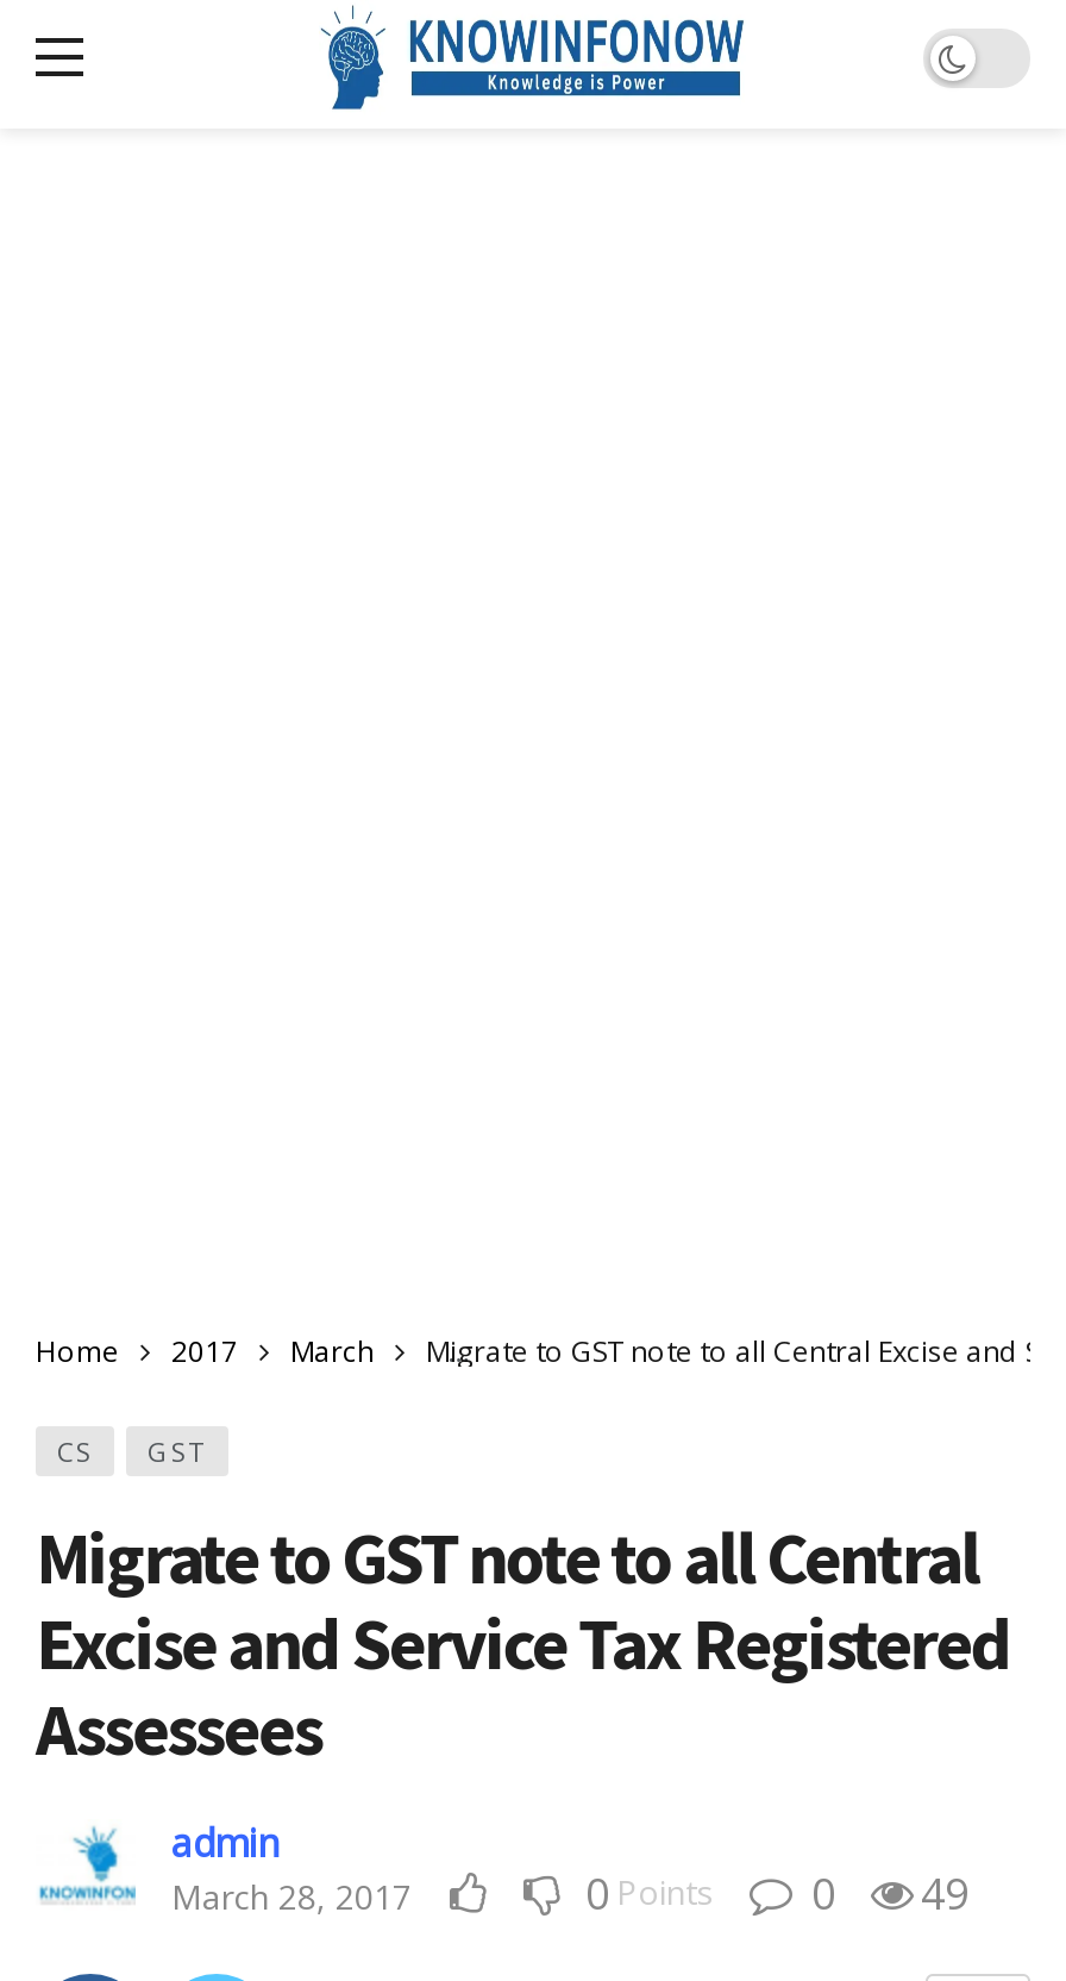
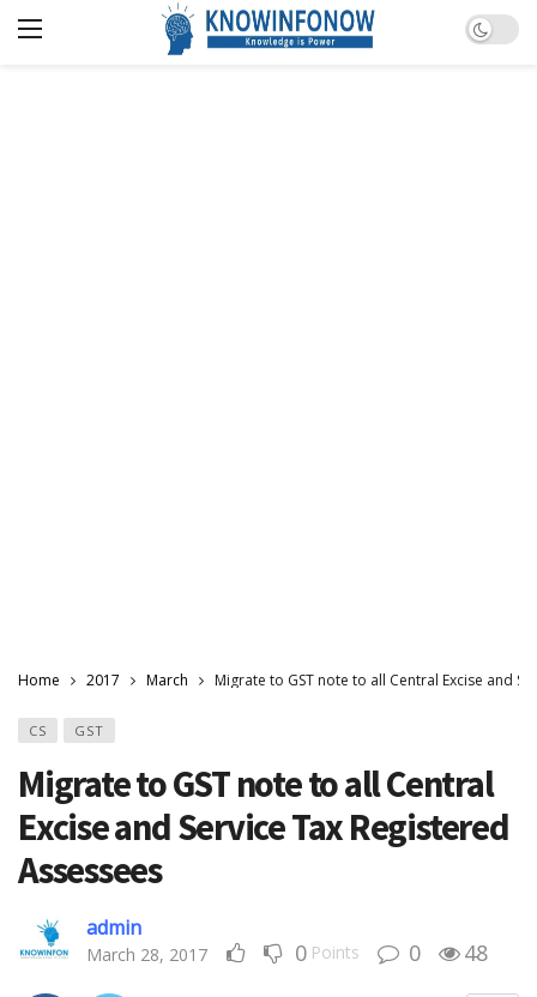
- 0 Points 0 49
+ 0 Points 0 48
